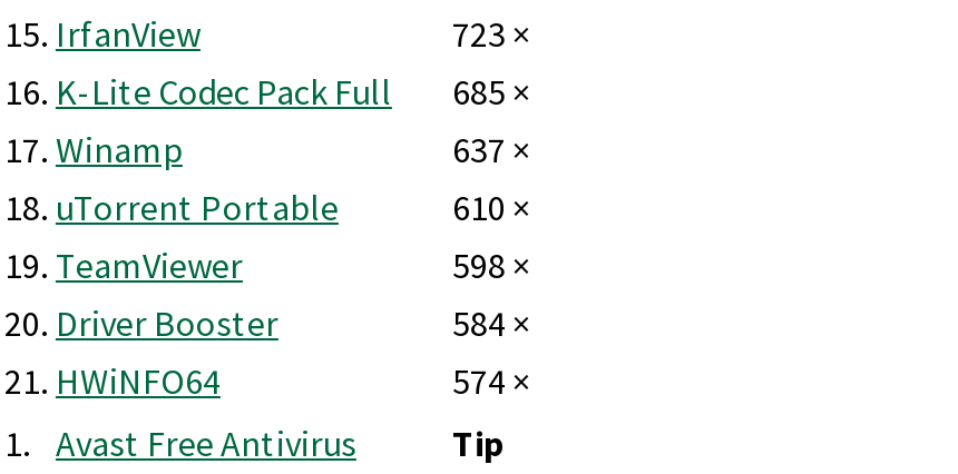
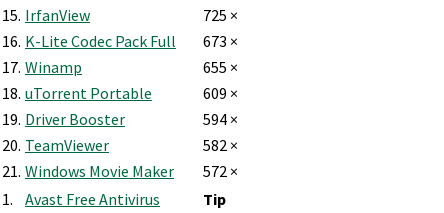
- 723 ×
+ 725 ×

- 16. K-Lite Codec Pack Full 685 ×
+ 16. K-Lite Codec Pack Full 673 ×

- 637 ×
+ 655 ×

- 610 ×
- 19. TeamViewer
- 598 ×
- 20. Driver Booster
- 584 ×
- 21. HWiNFO64
- 574 ×
+ 609 ×
+ 19. Driver Booster
+ 594 ×
+ 20. TeamViewer
+ 582 ×
+ 21. Windows Movie Maker
+ 572 ×
